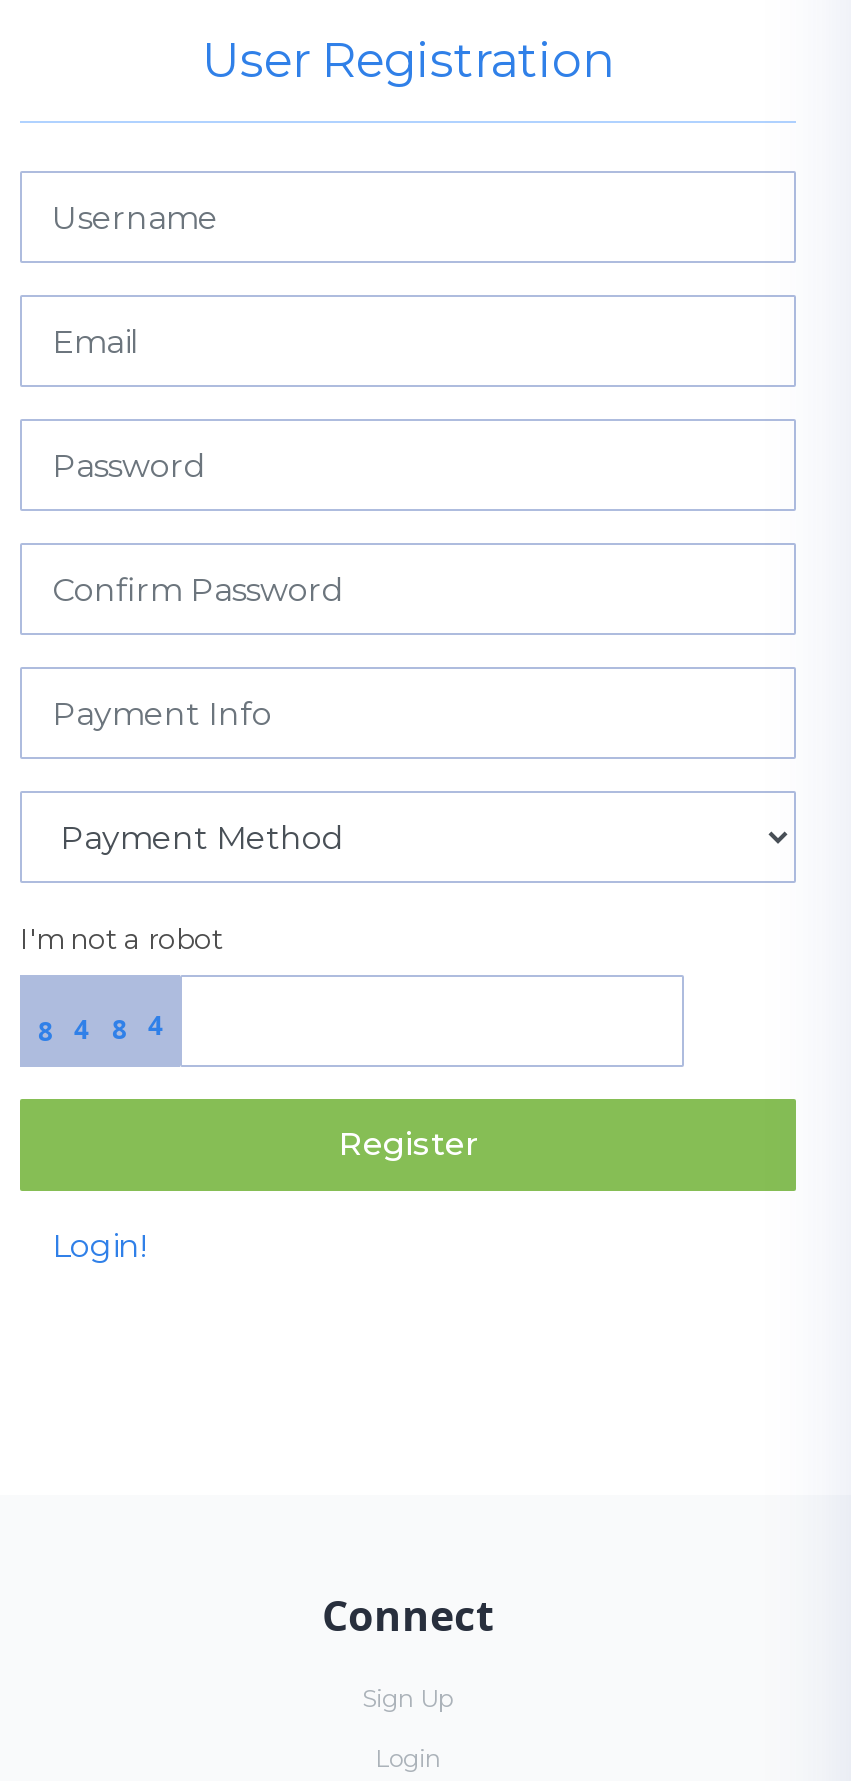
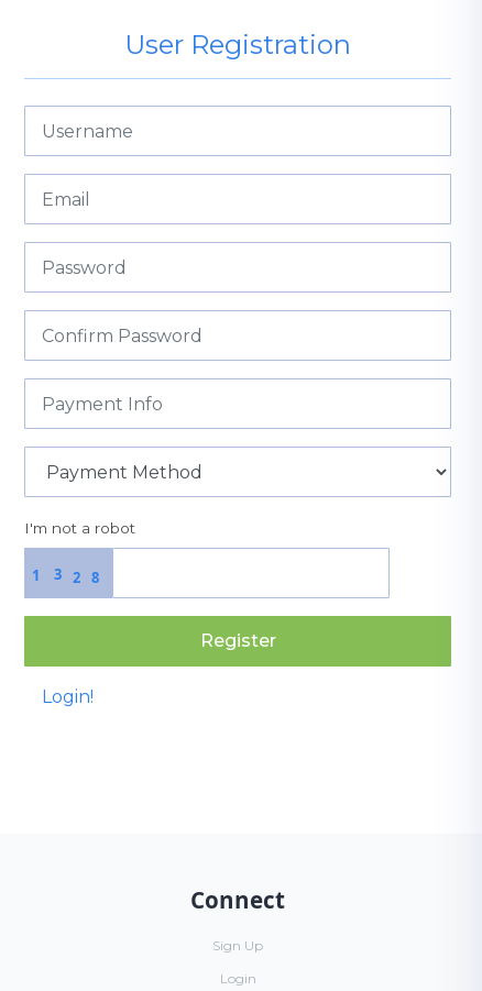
- 4
- 8
- 4
- 8
+ 3
+ 1
+ 2 8
